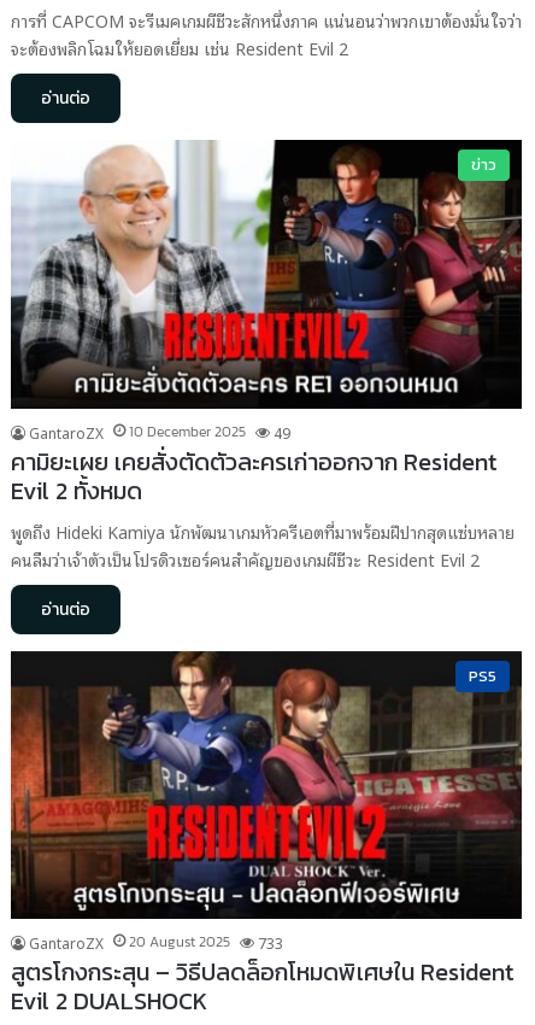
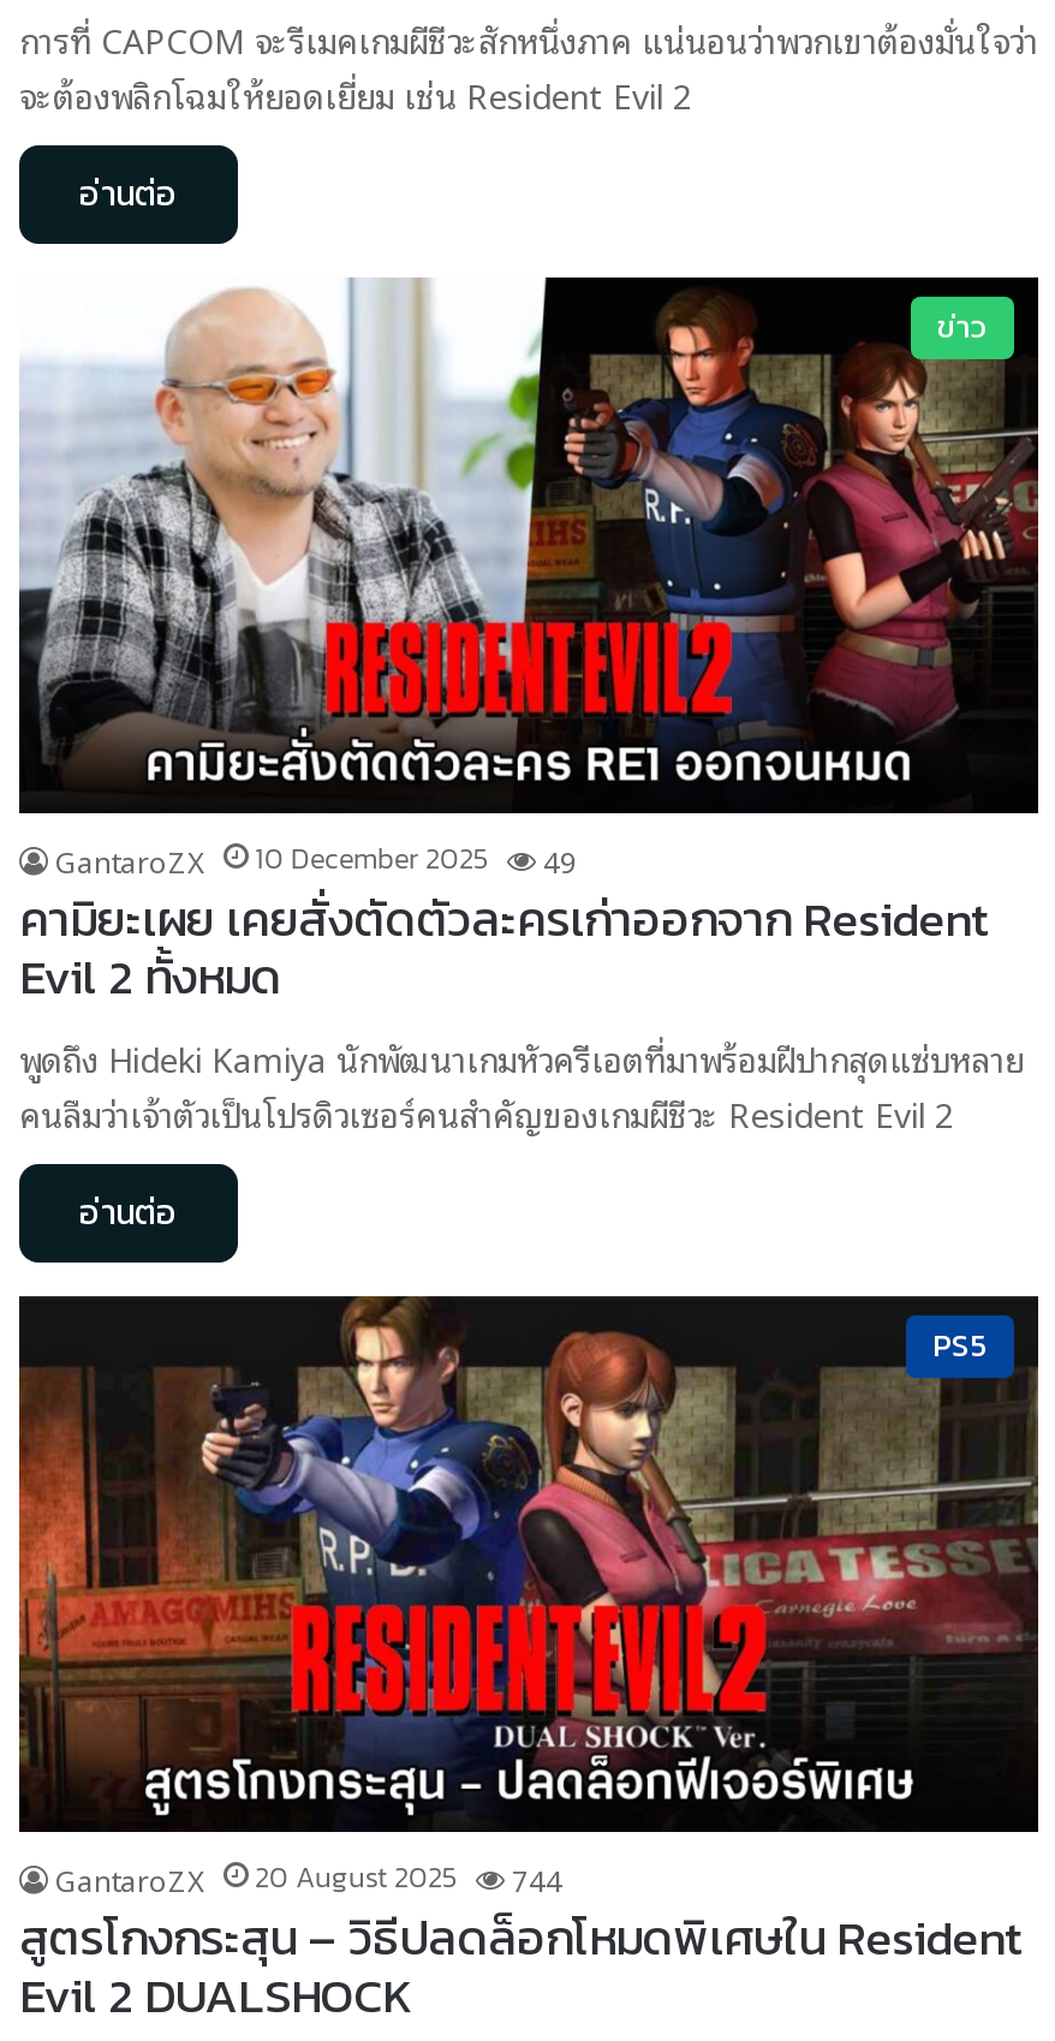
- GantaroZX 20 August 2025 733
+ GantaroZX 20 August 2025 744
